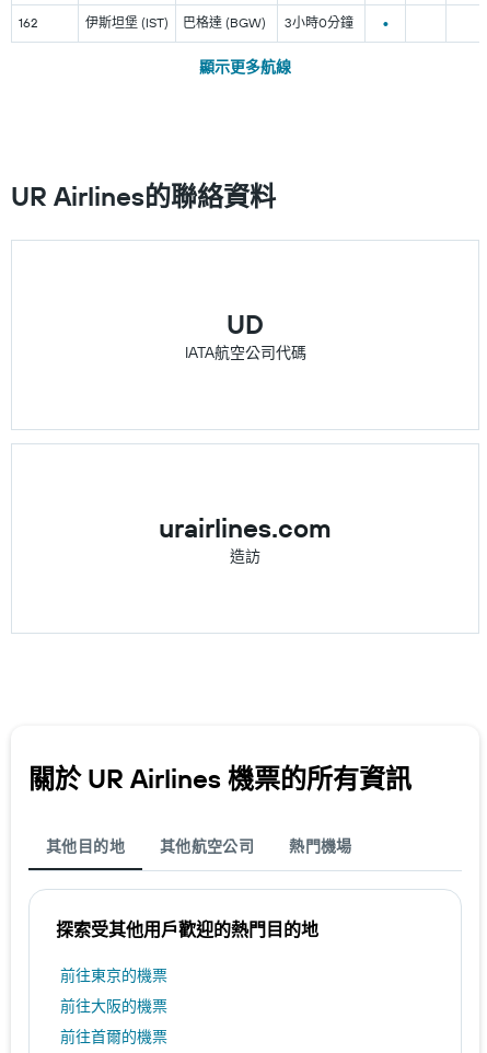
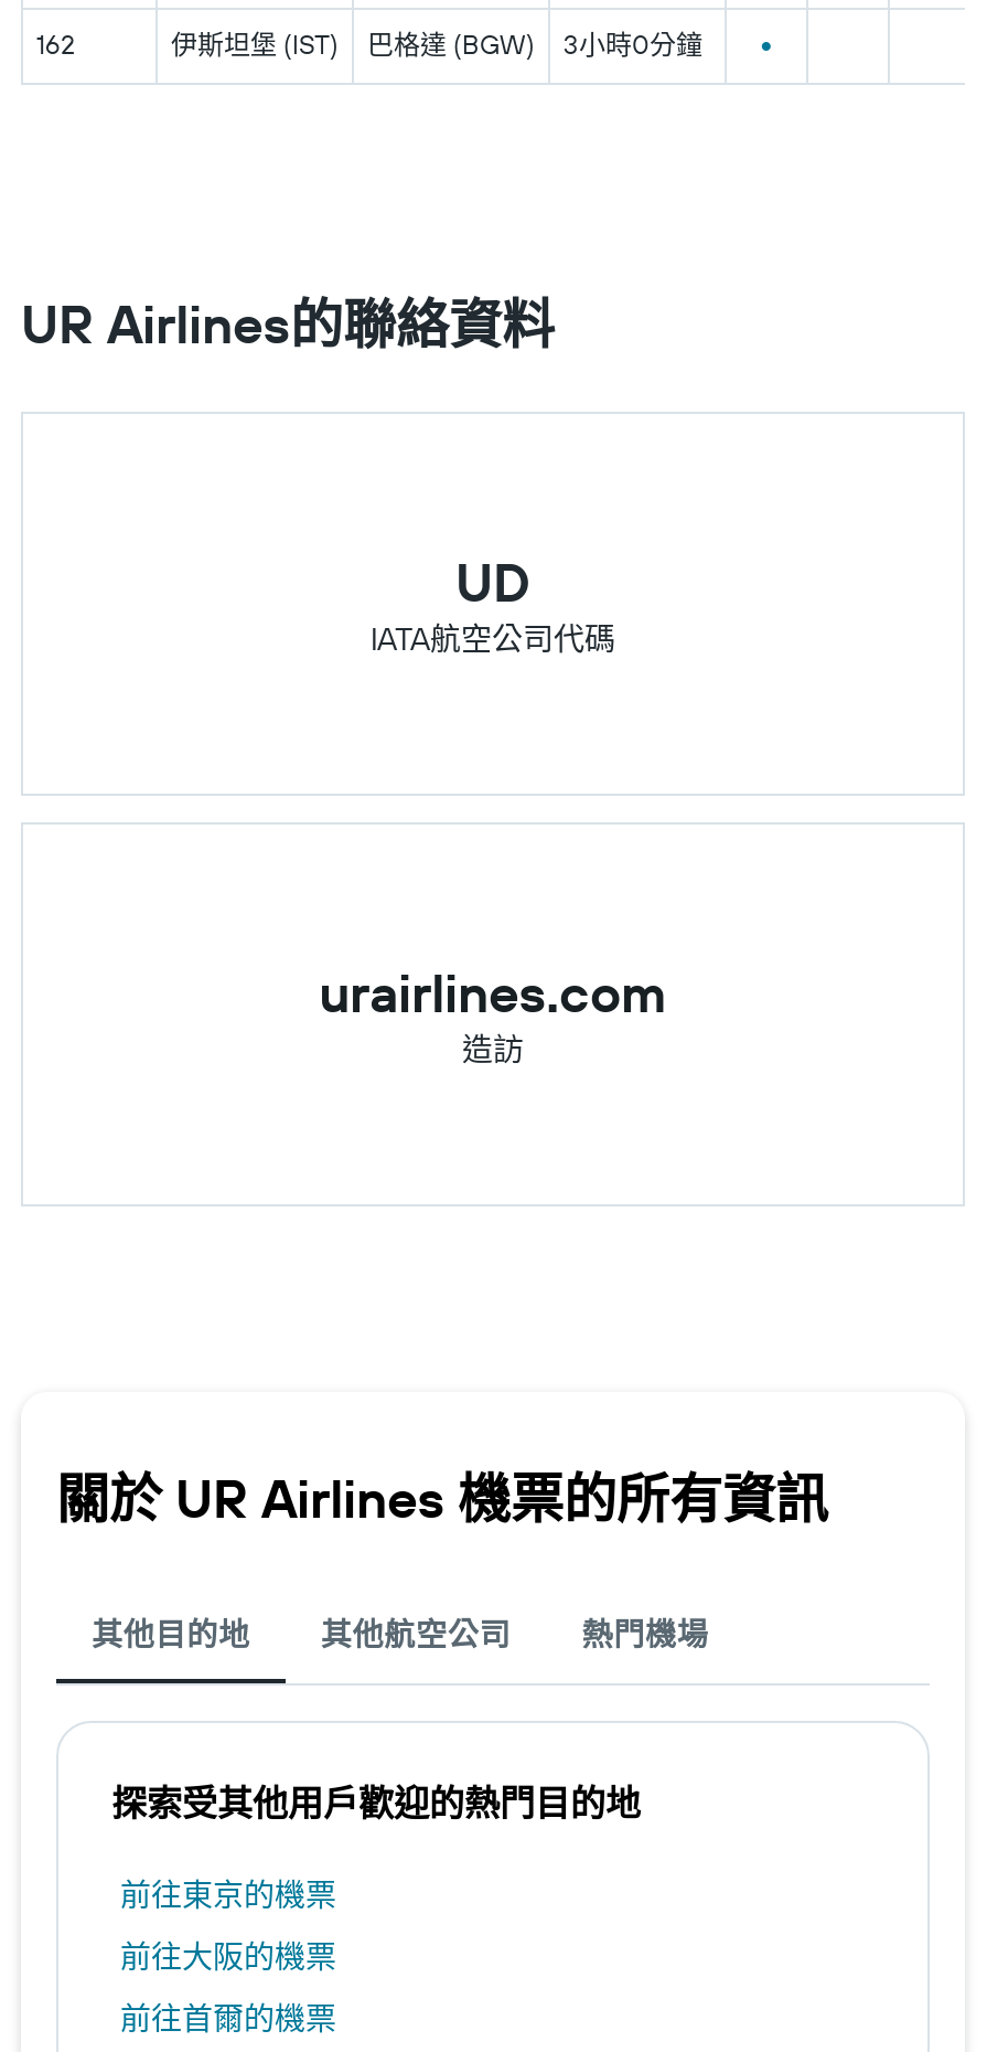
- 顯示更多航線
